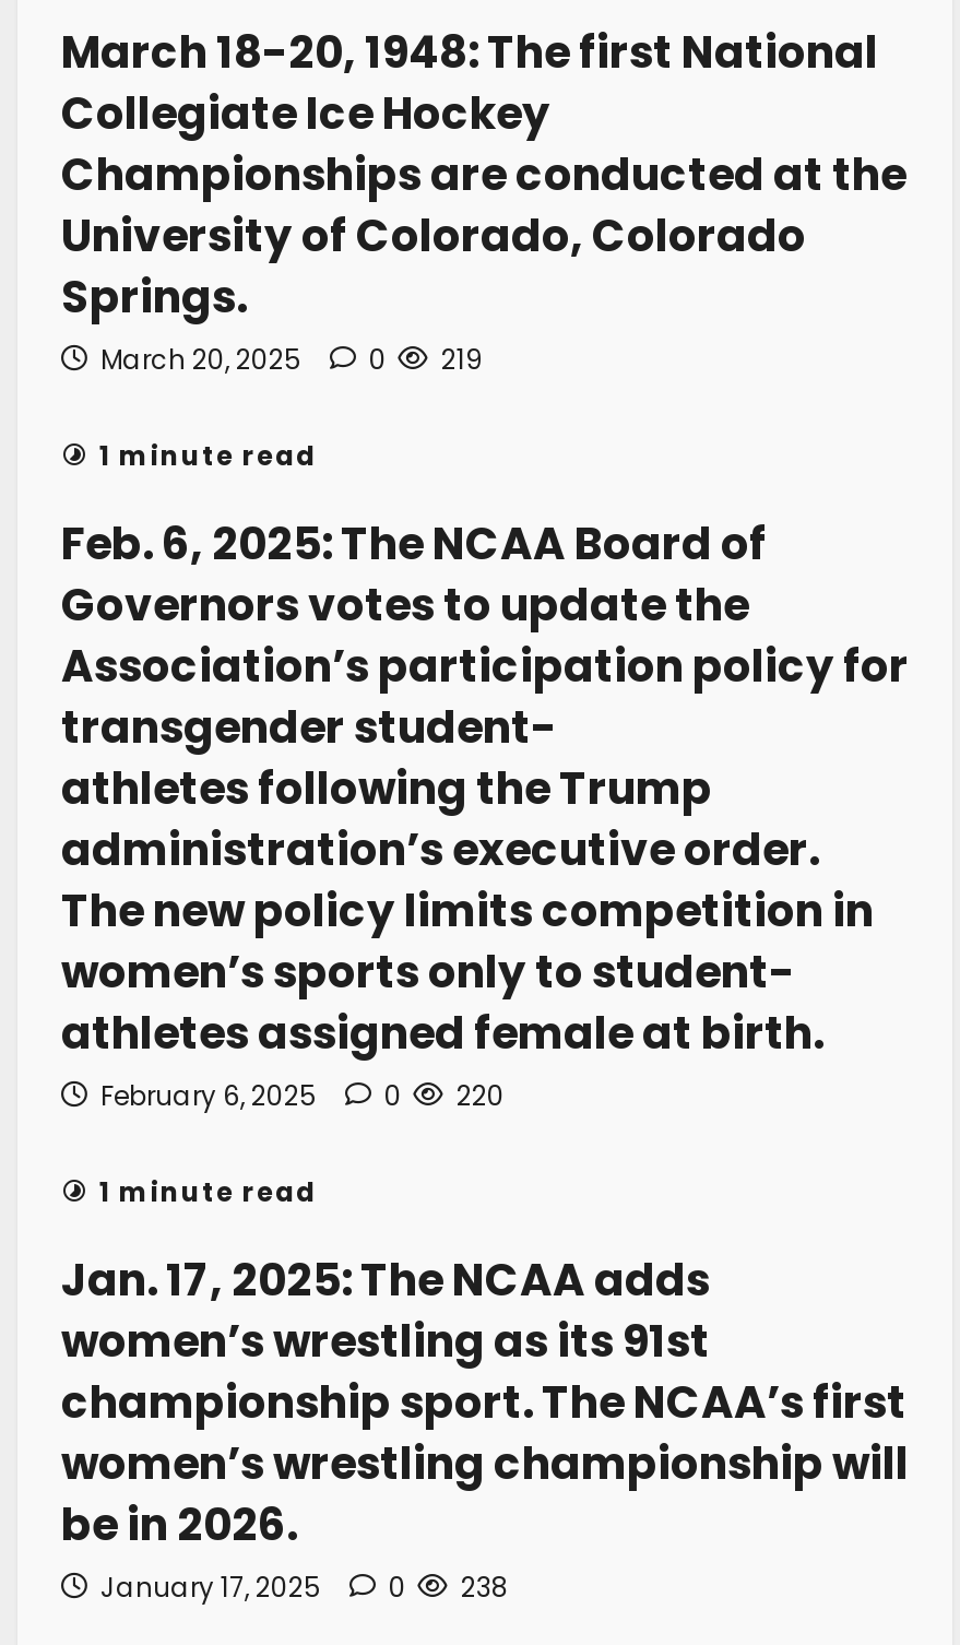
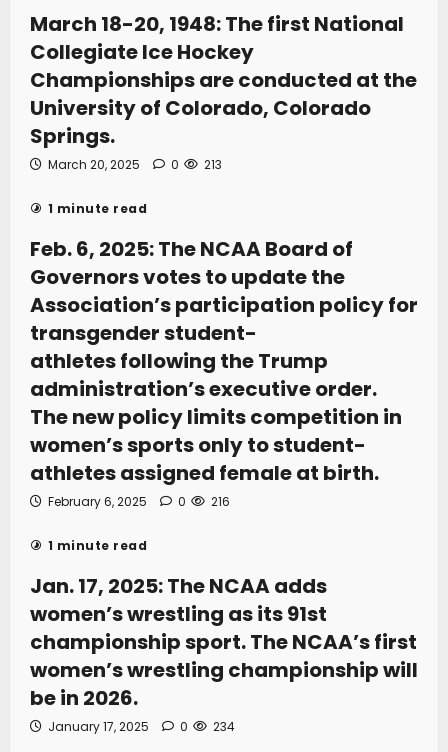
- March 20, 2025 0 219
+ March 20, 2025 0 213

- February 6, 2025 0 220
+ February 6, 2025 0 216

- January 17, 2025 0 238
+ January 17, 2025 0 234
